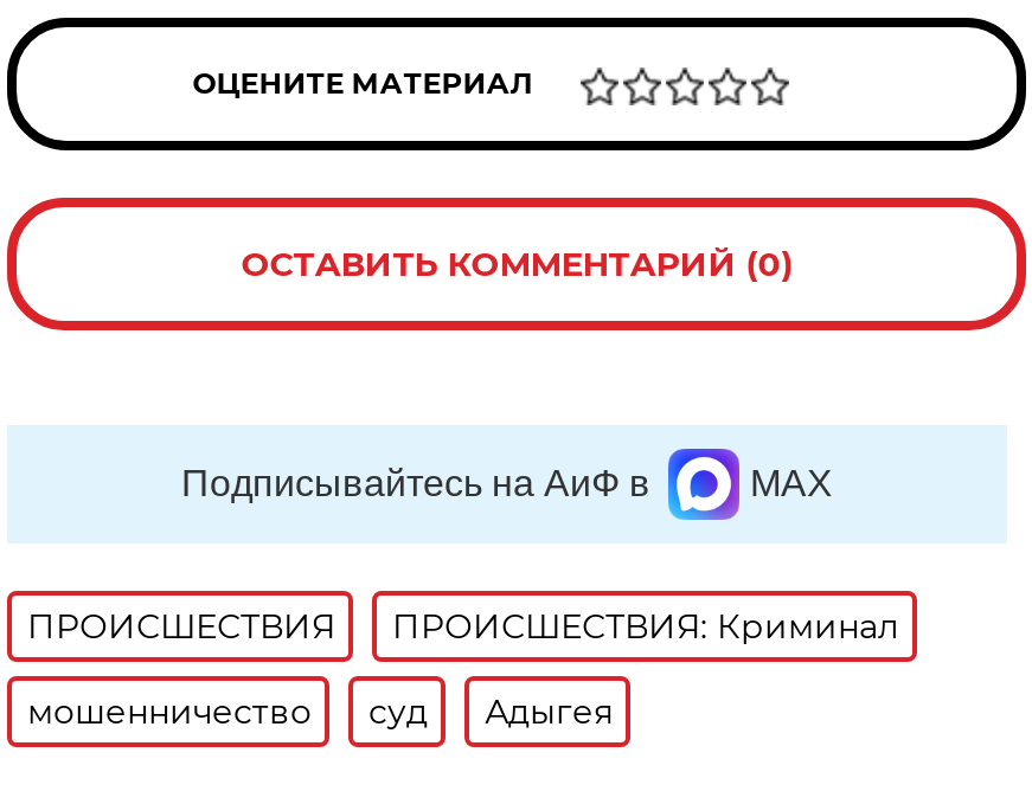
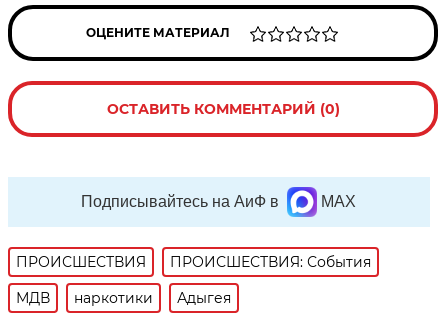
- ПРОИСШЕСТВИЯ: Криминал
+ ПРОИСШЕСТВИЯ: События

- мошенничество
- суд
+ МДВ
+ наркотики
